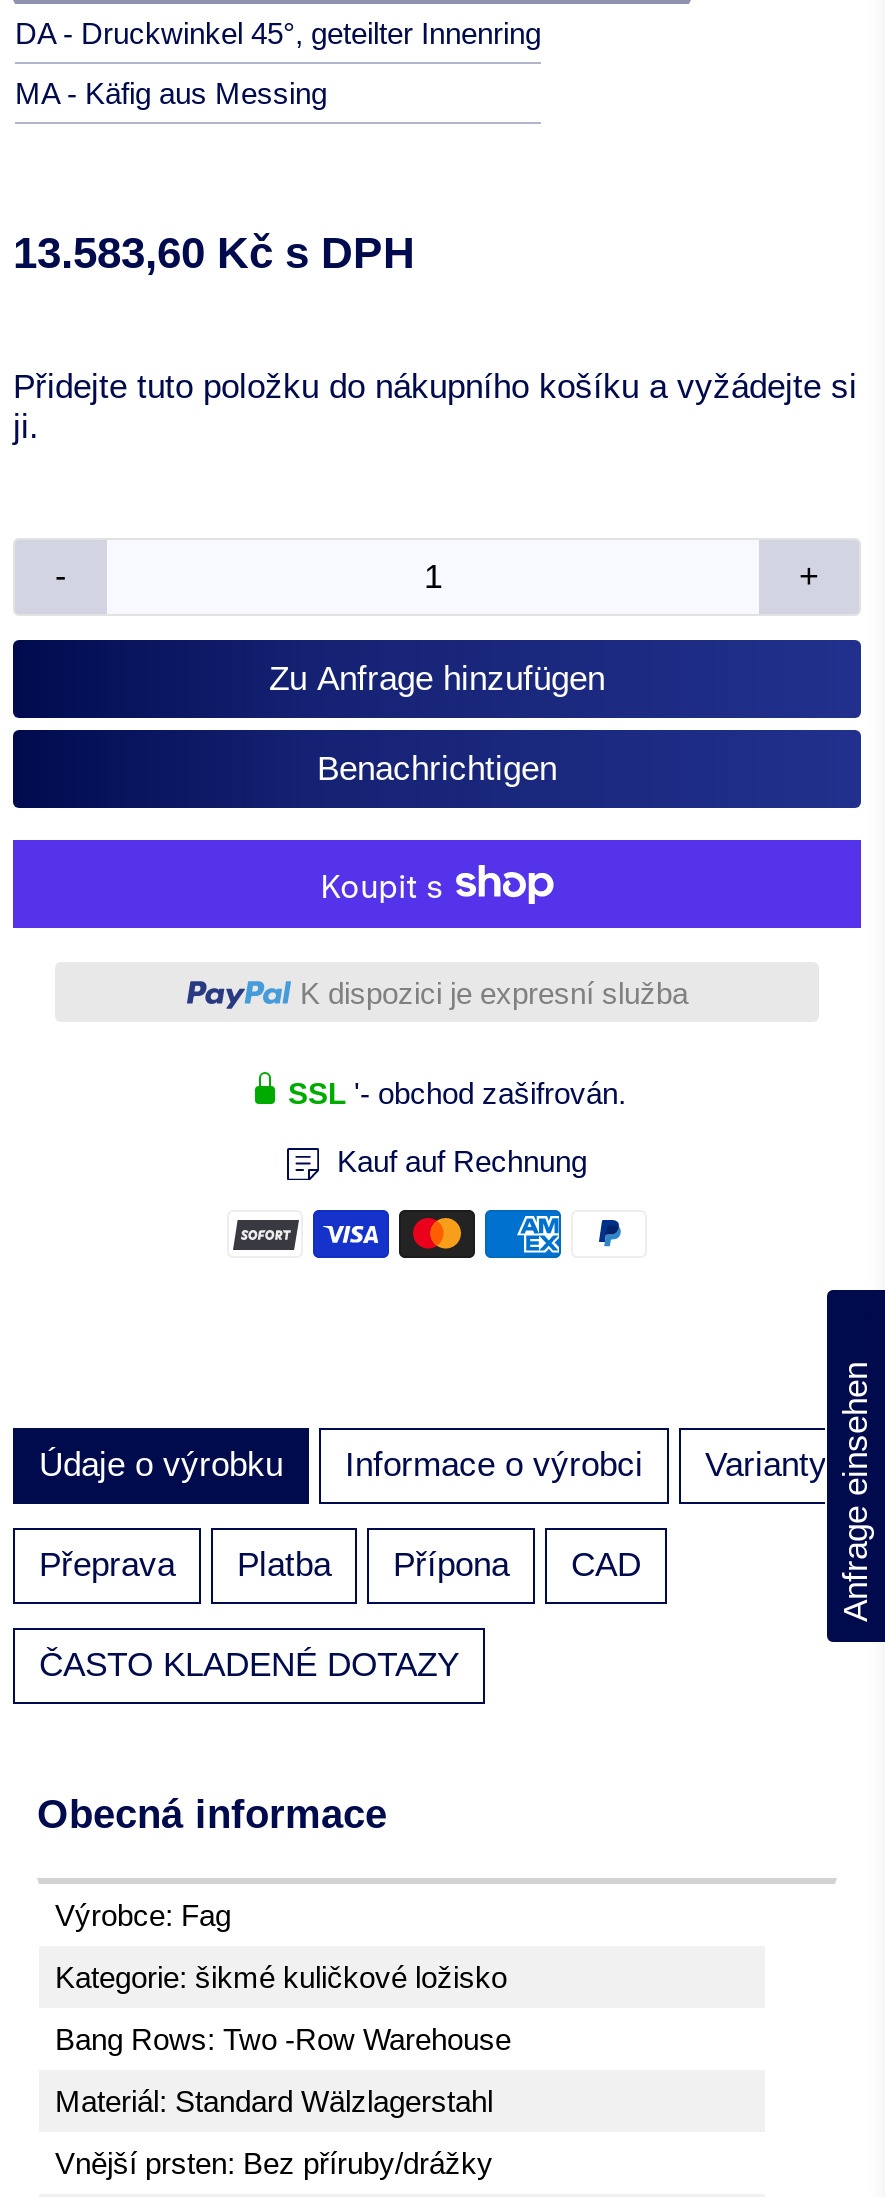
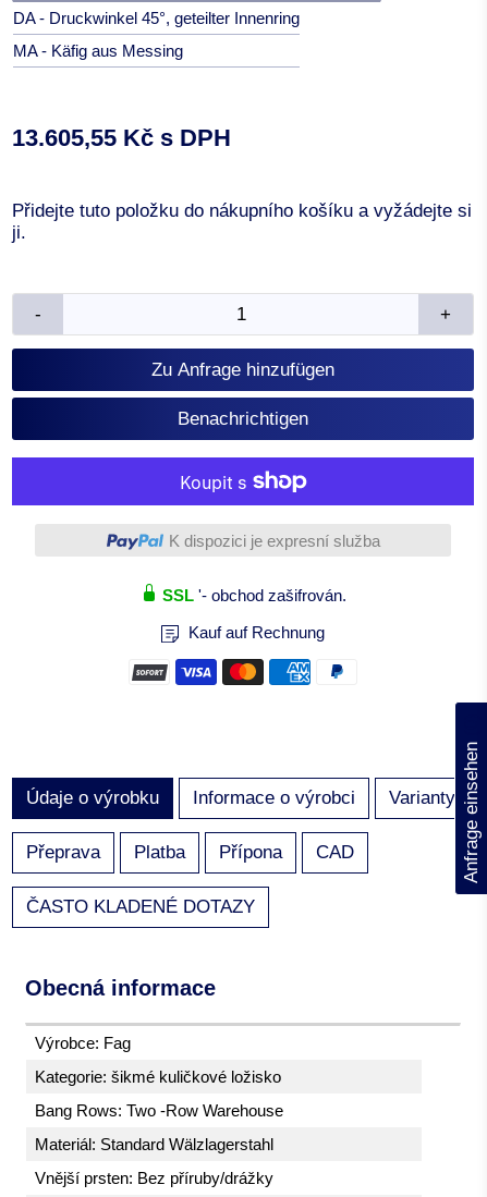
- 13.583,60 Kč s DPH
+ 13.605,55 Kč s DPH
